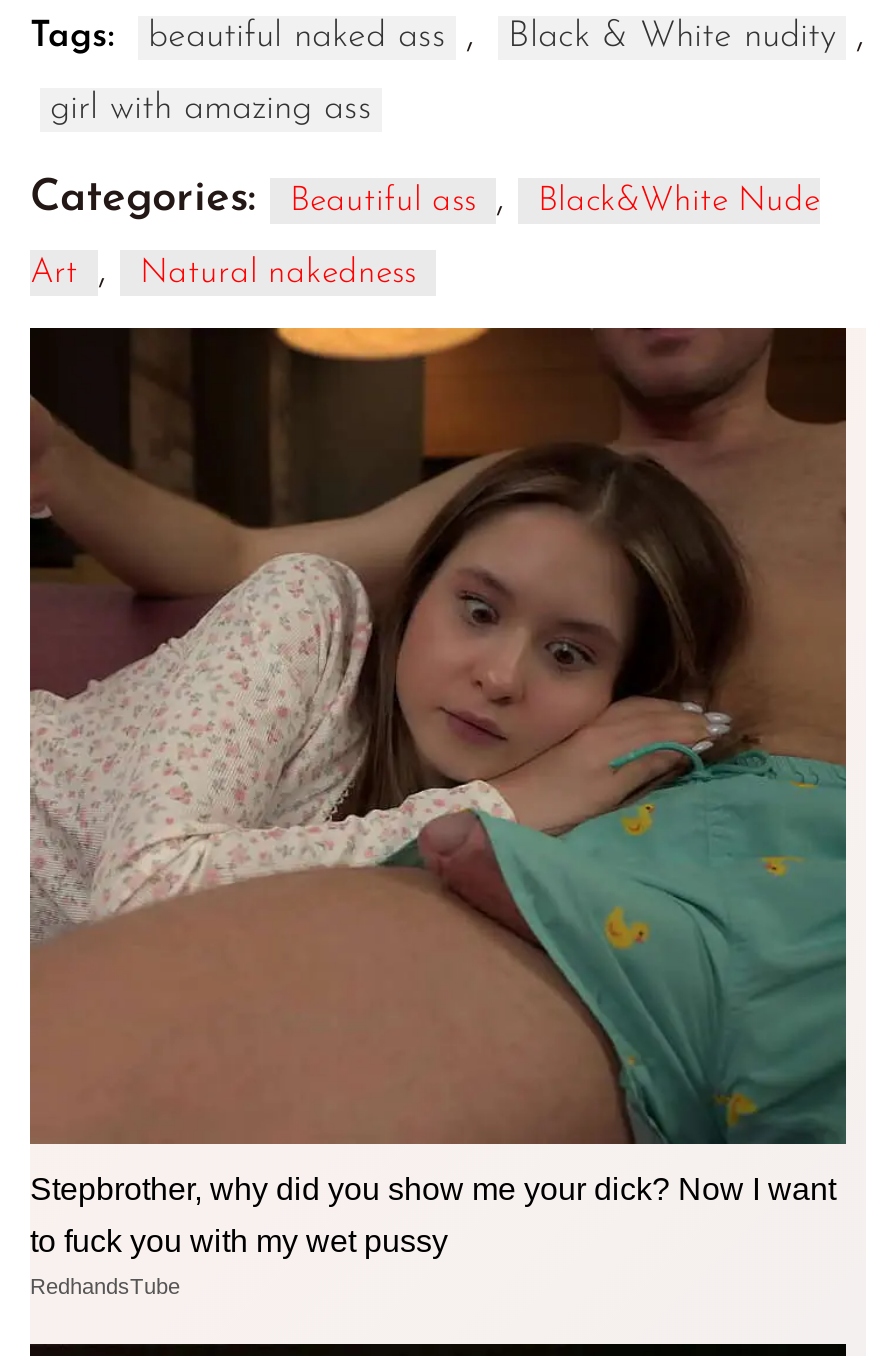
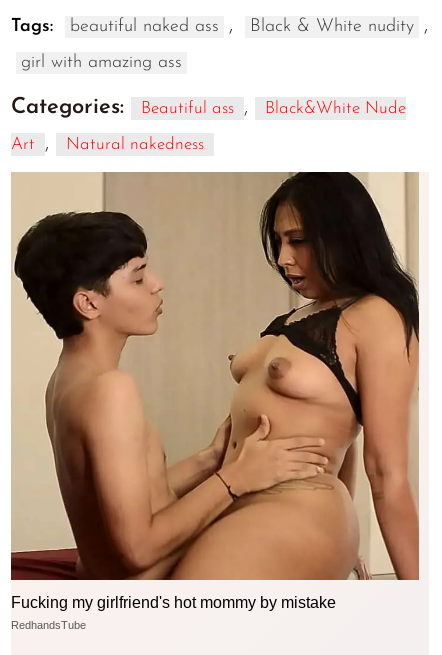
- [image]
- Stepbrother, why did you show me your dick? Now I want
- to fuck you with my wet pussy
+ [image]
+ Fucking my girlfriend's hot mommy by mistake
